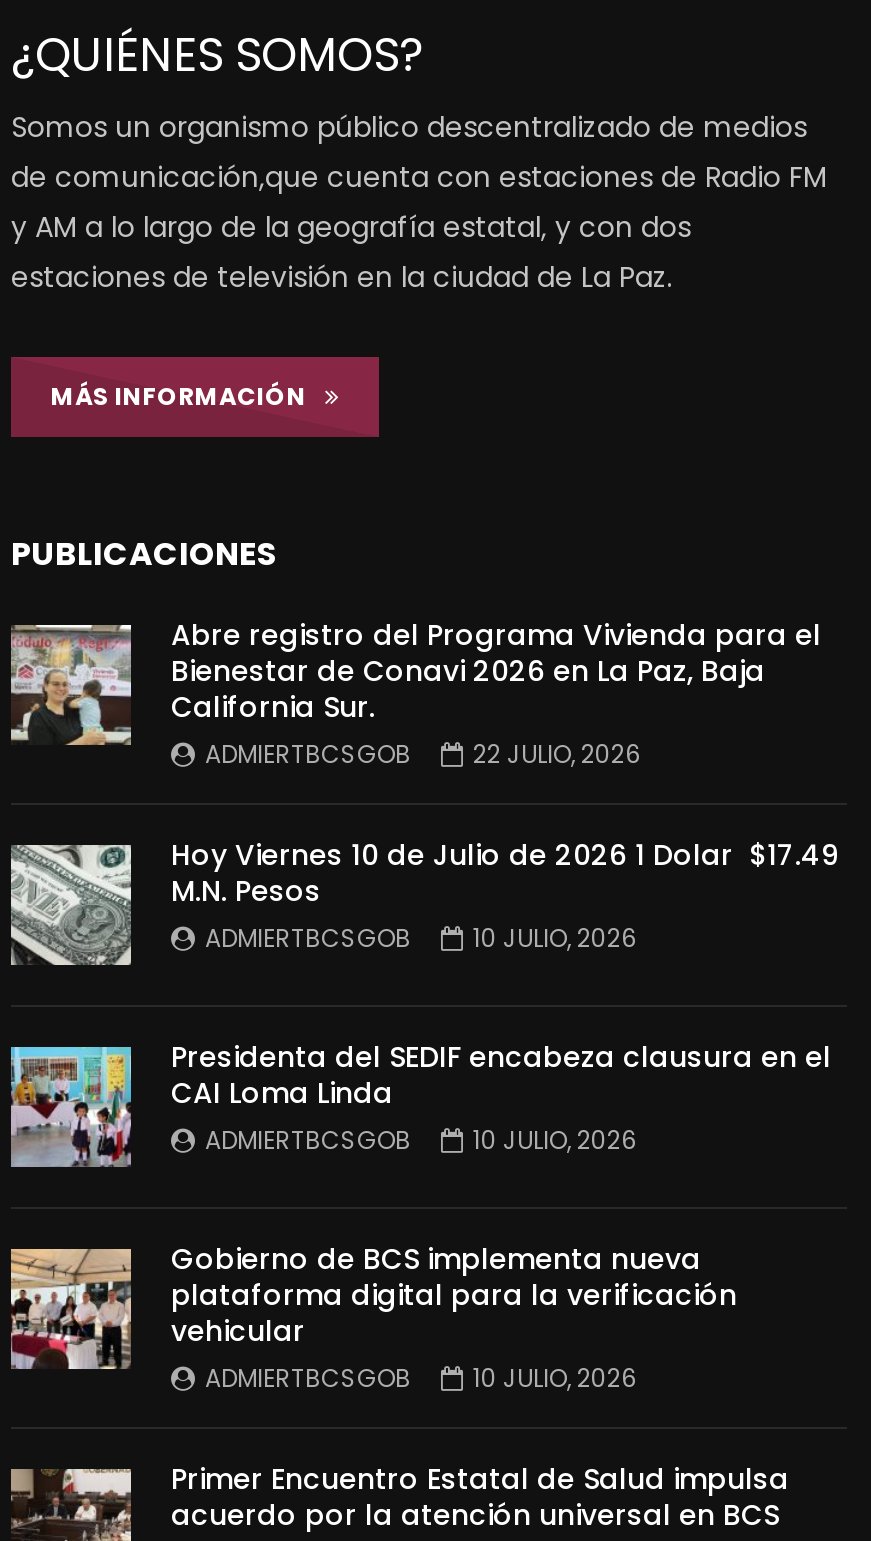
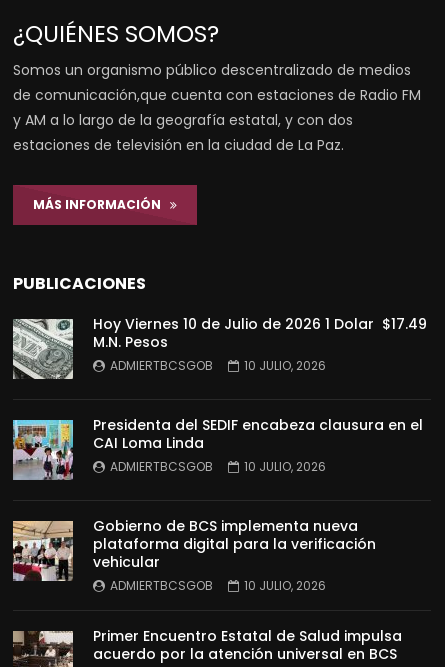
- [image]
- Abre registro del Programa Vivienda para el
- Bienestar de Conavi 2026 en La Paz, Baja
- California Sur.
- ADMIERTBCSGOB
- 22 JULIO, 2026
